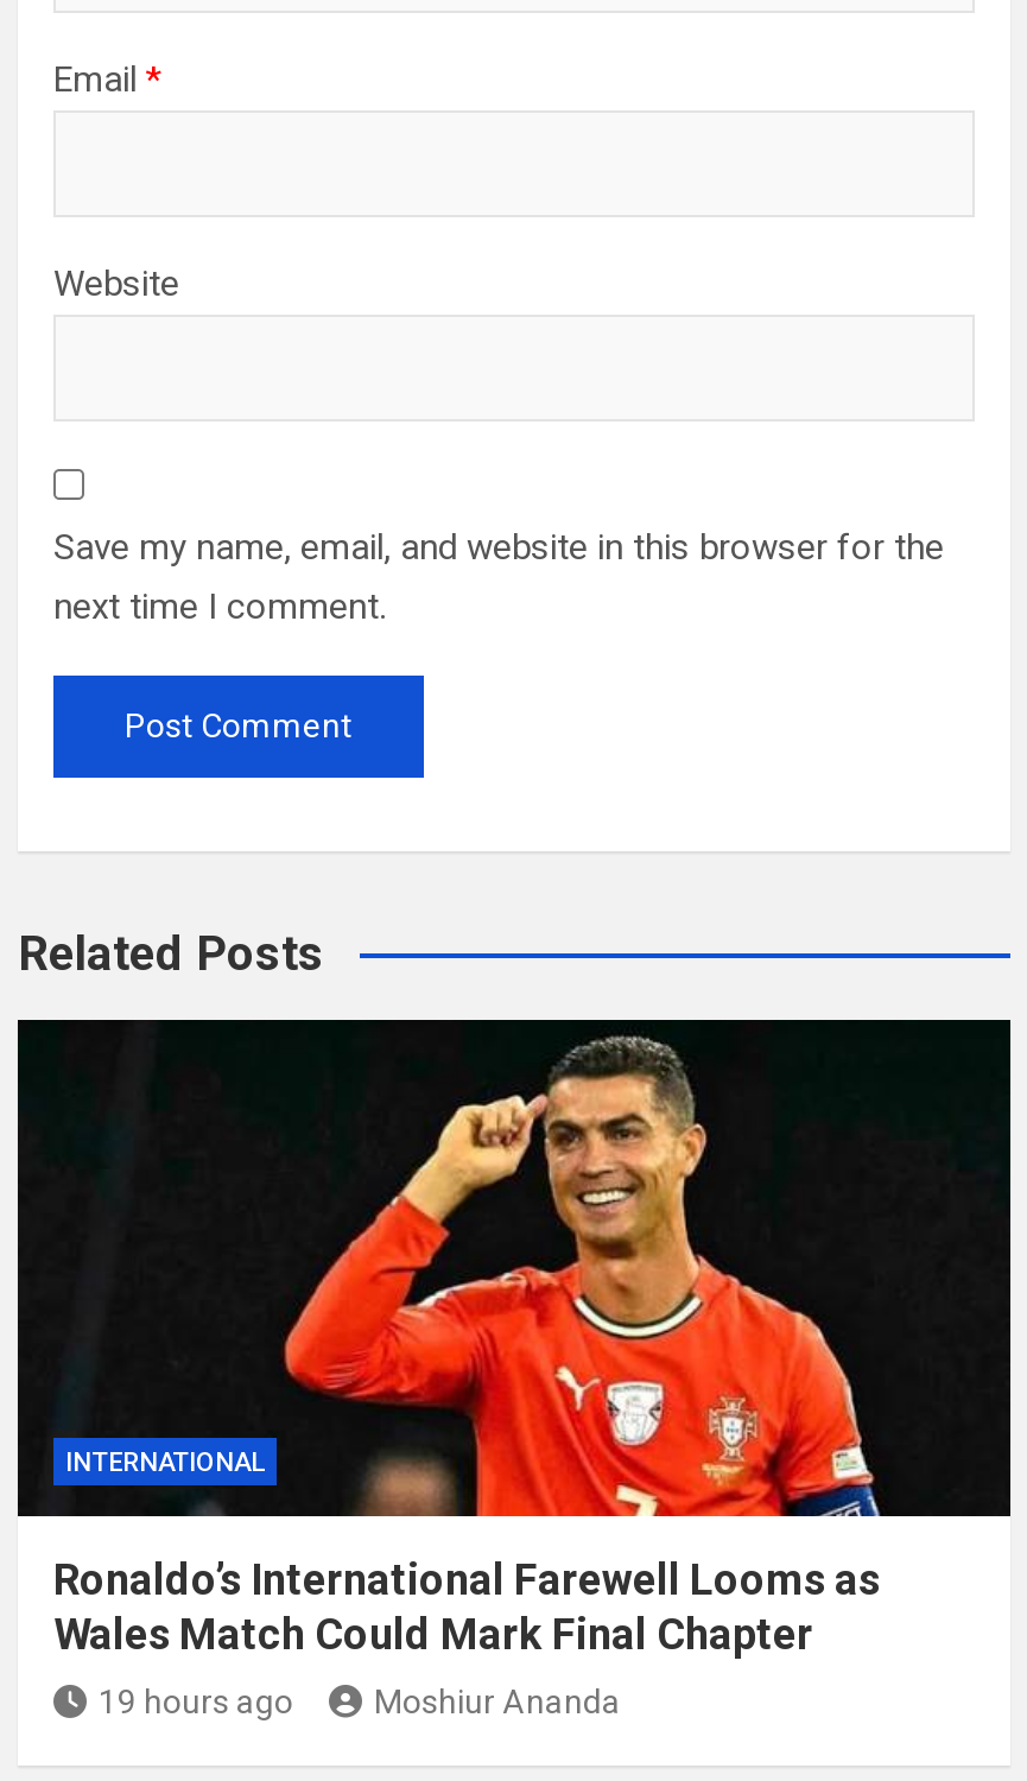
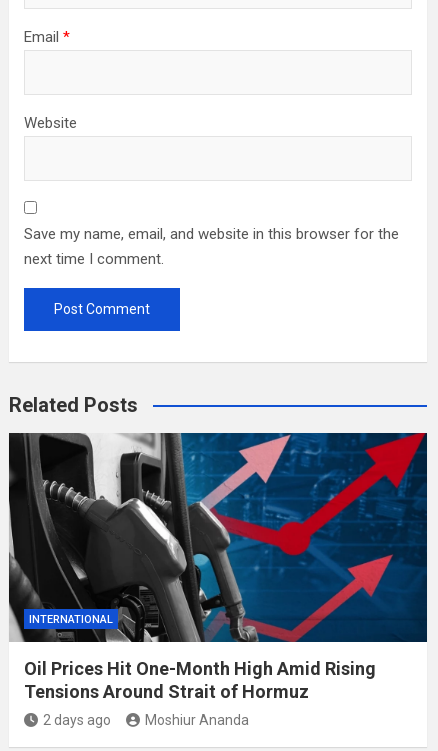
- [image]
- Ronaldo’s International Farewell Looms as
- Wales Match Could Mark Final Chapter
+ [image]
+ Oil Prices Hit One-Month High Amid Rising
+ Tensions Around Strait of Hormuz

- 19 hours ago
+ 2 days ago
